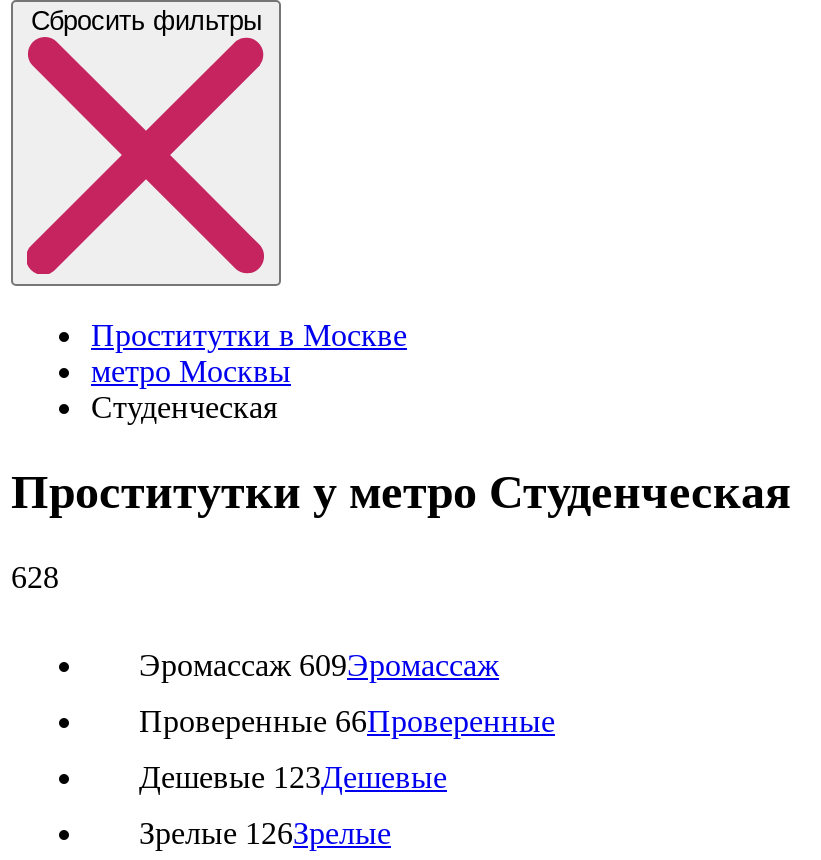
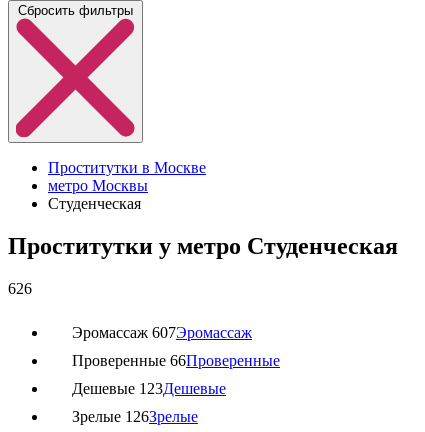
- 628
+ 626

- Эромассаж 609Эромассаж
+ Эромассаж 607Эромассаж
